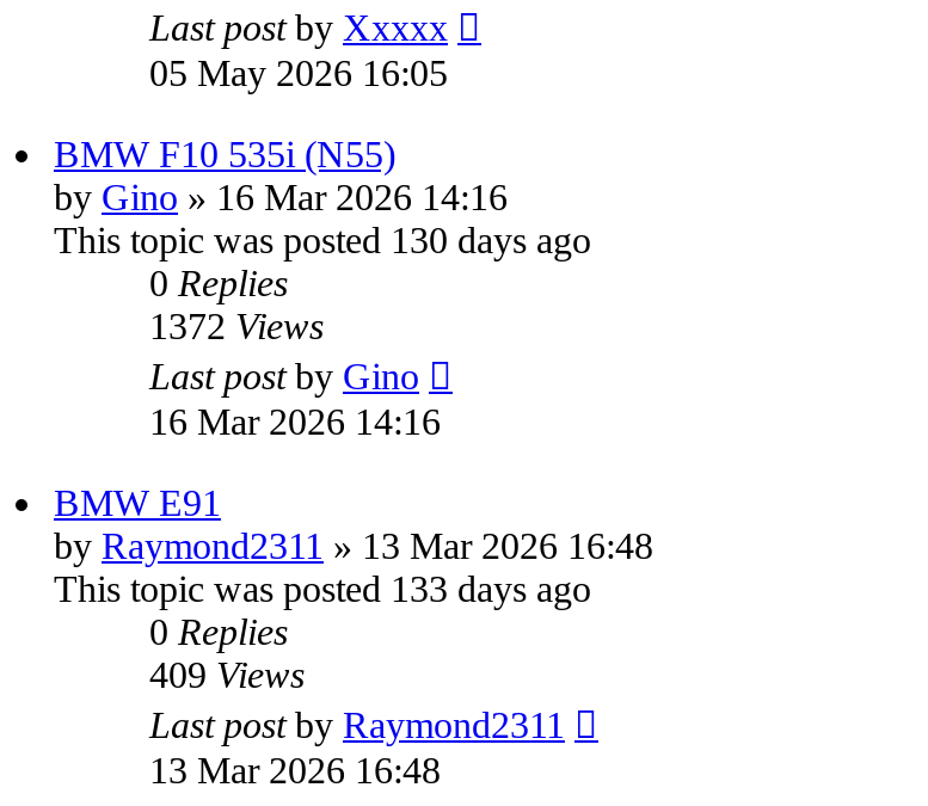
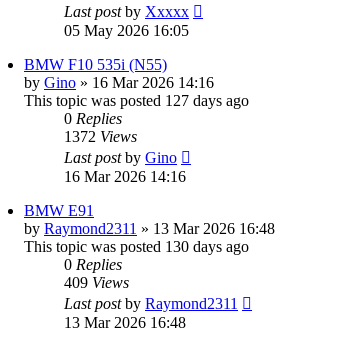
moved down: This topic was posted 130 days ago

+ This topic was posted 127 days ago

- This topic was posted 133 days ago
